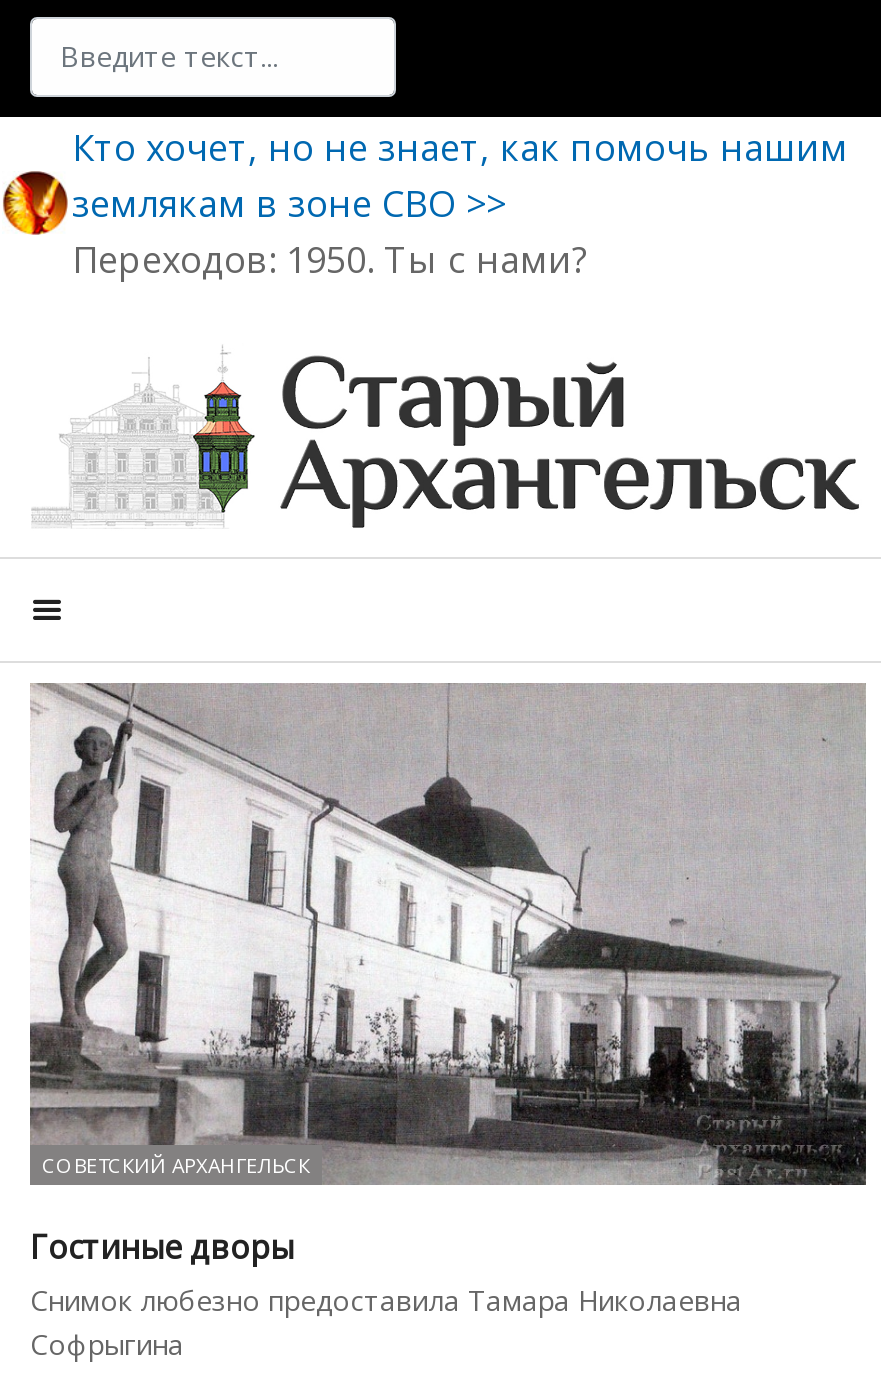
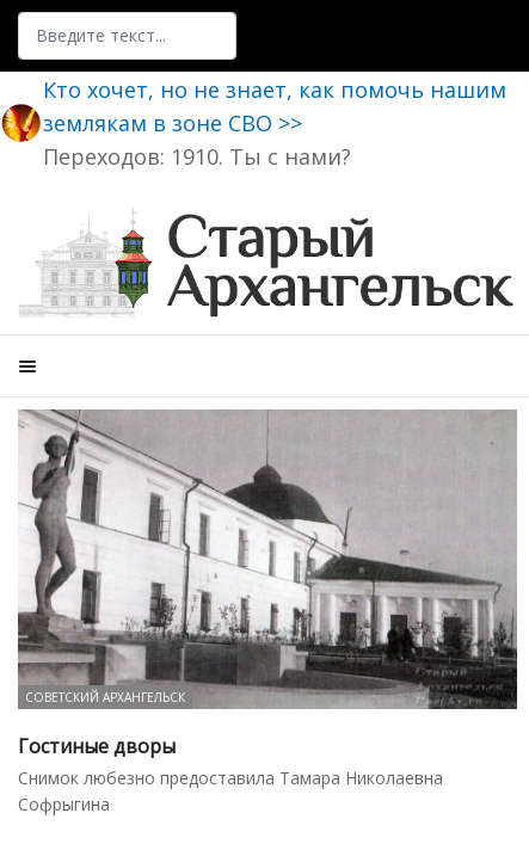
- Переходов: 1950. Ты с нами?
+ Переходов: 1910. Ты с нами?
